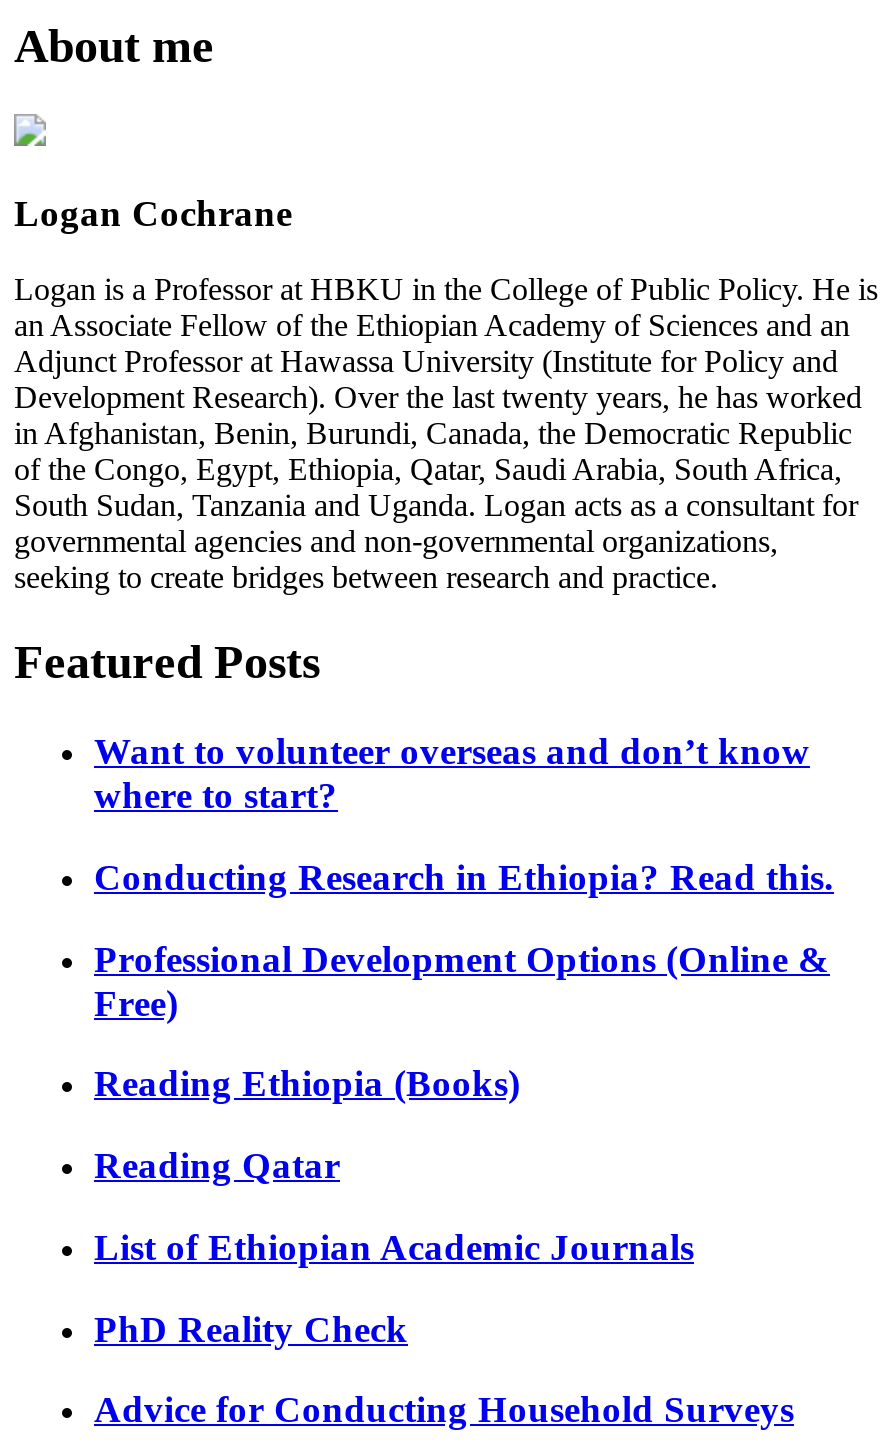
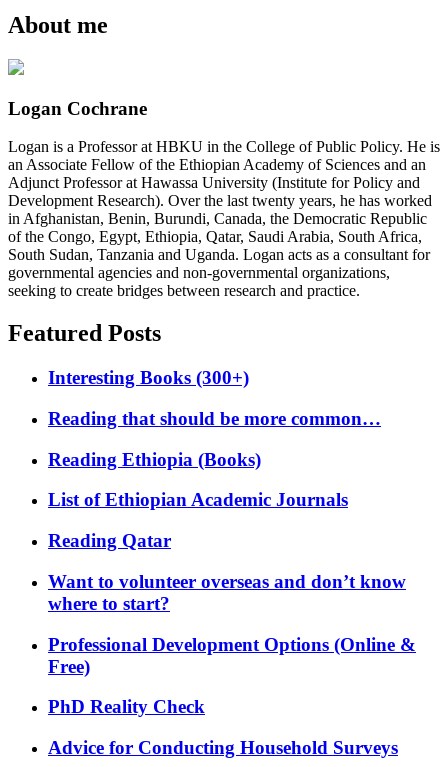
+ Interesting Books (300+)
+ Reading that should be more common…

moved down: Want to volunteer overseas and don’t know | where to start?

- Conducting Research in Ethiopia? Read this.

moved down: Professional Development Options (Online & | Free)

moved up: Reading Ethiopia (Books) | List of Ethiopian Academic Journals | Reading Qatar
